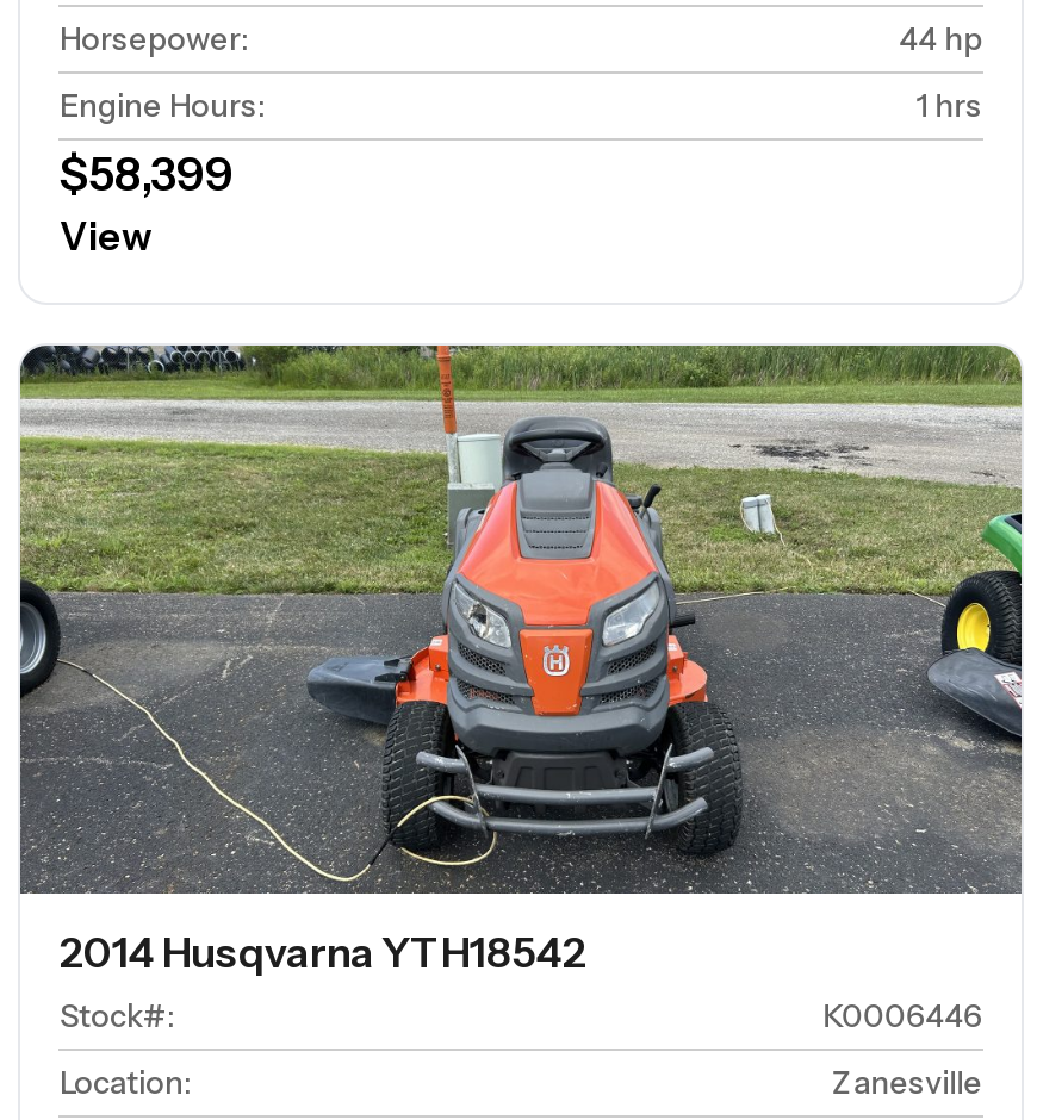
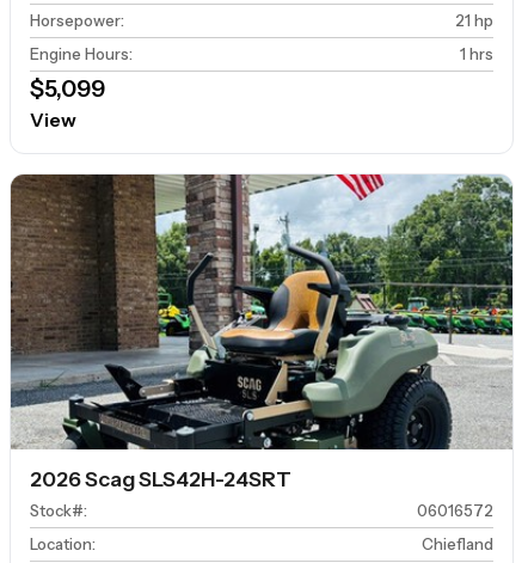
- 44 hp
+ 21 hp

- $58,399
+ $5,099

- [image]
- 2014 Husqvarna YTH18542
+ [image]
+ 2026 Scag SLS42H-24SRT

- K0006446
+ 06016572

- Zanesville
+ Chiefland
